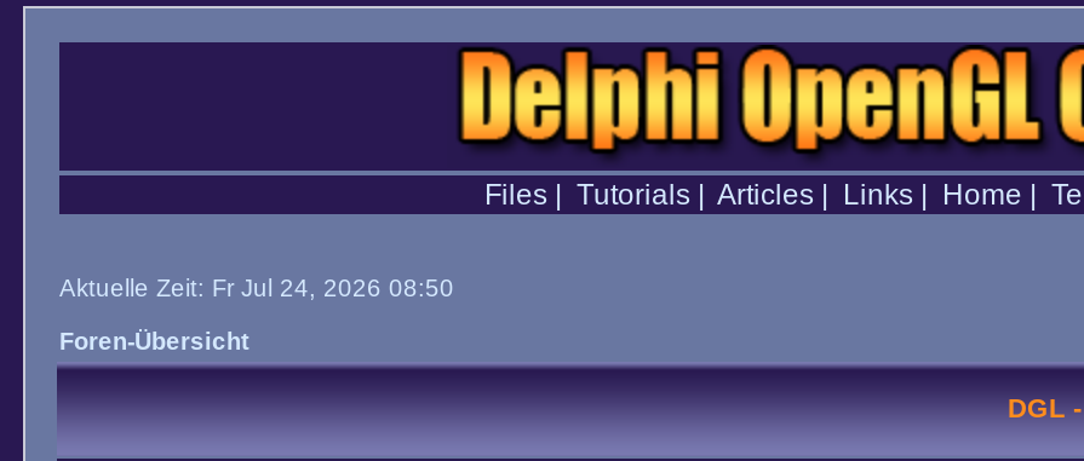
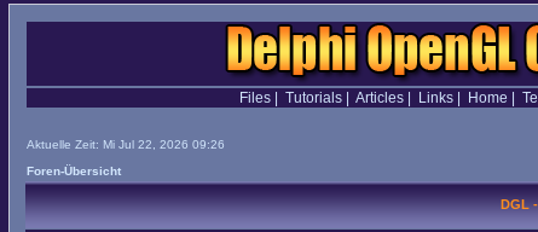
- Aktuelle Zeit: Fr Jul 24, 2026 08:50
+ Aktuelle Zeit: Mi Jul 22, 2026 09:26
